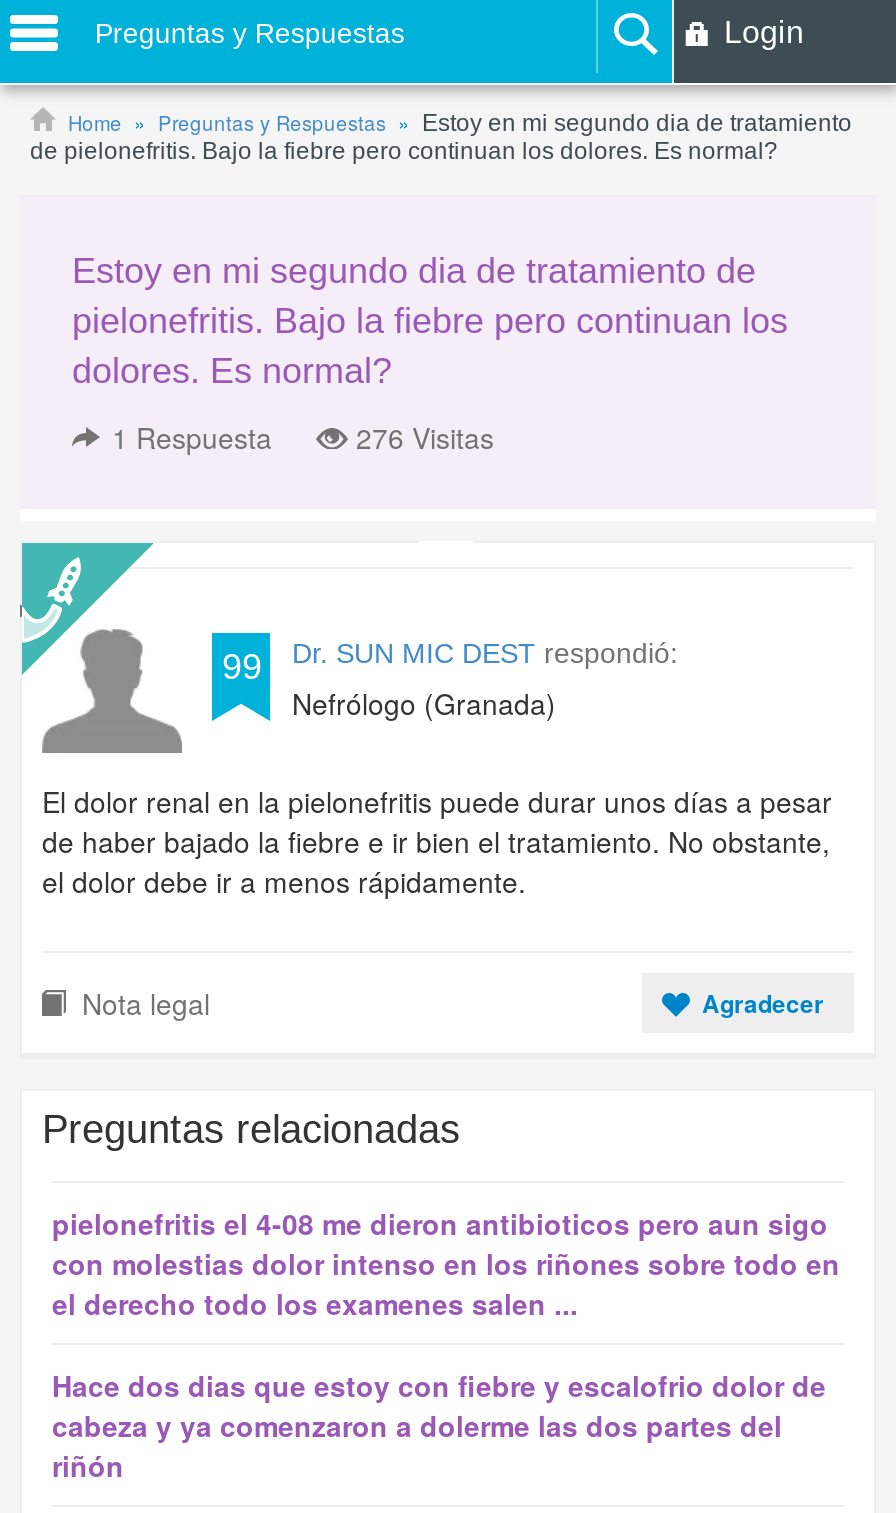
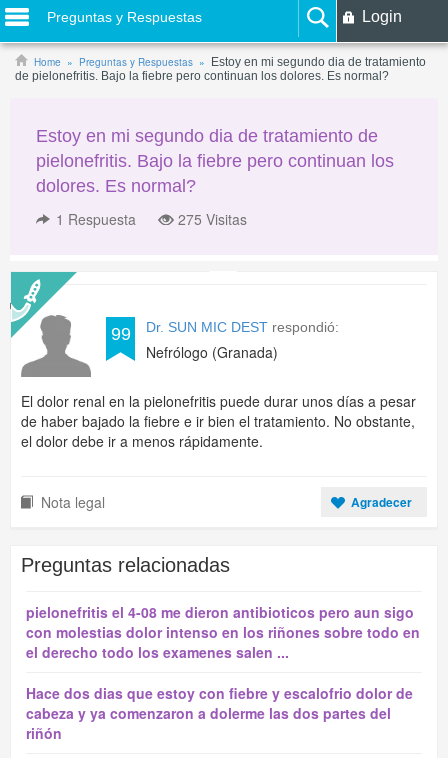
- 276 Visitas
+ 275 Visitas
